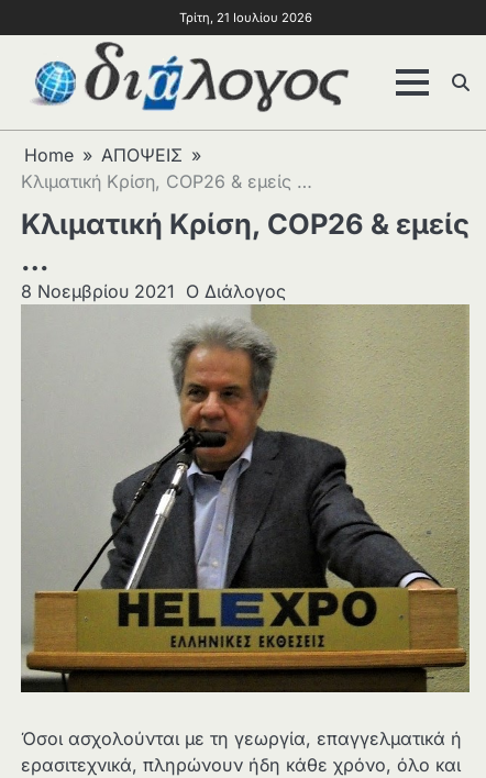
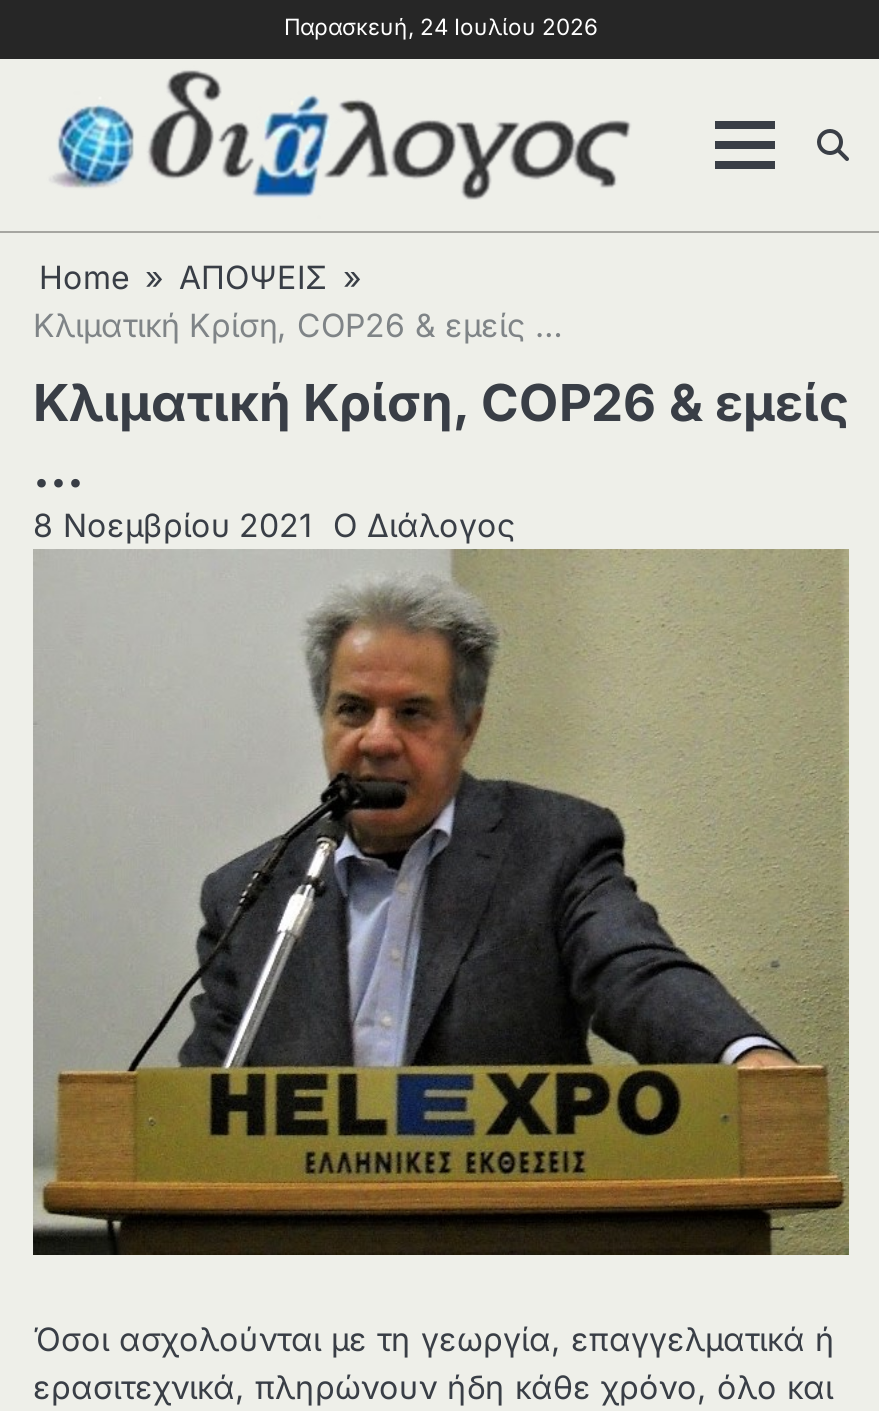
- Τρίτη, 21 Ιουλίου 2026
+ Παρασκευή, 24 Ιουλίου 2026
